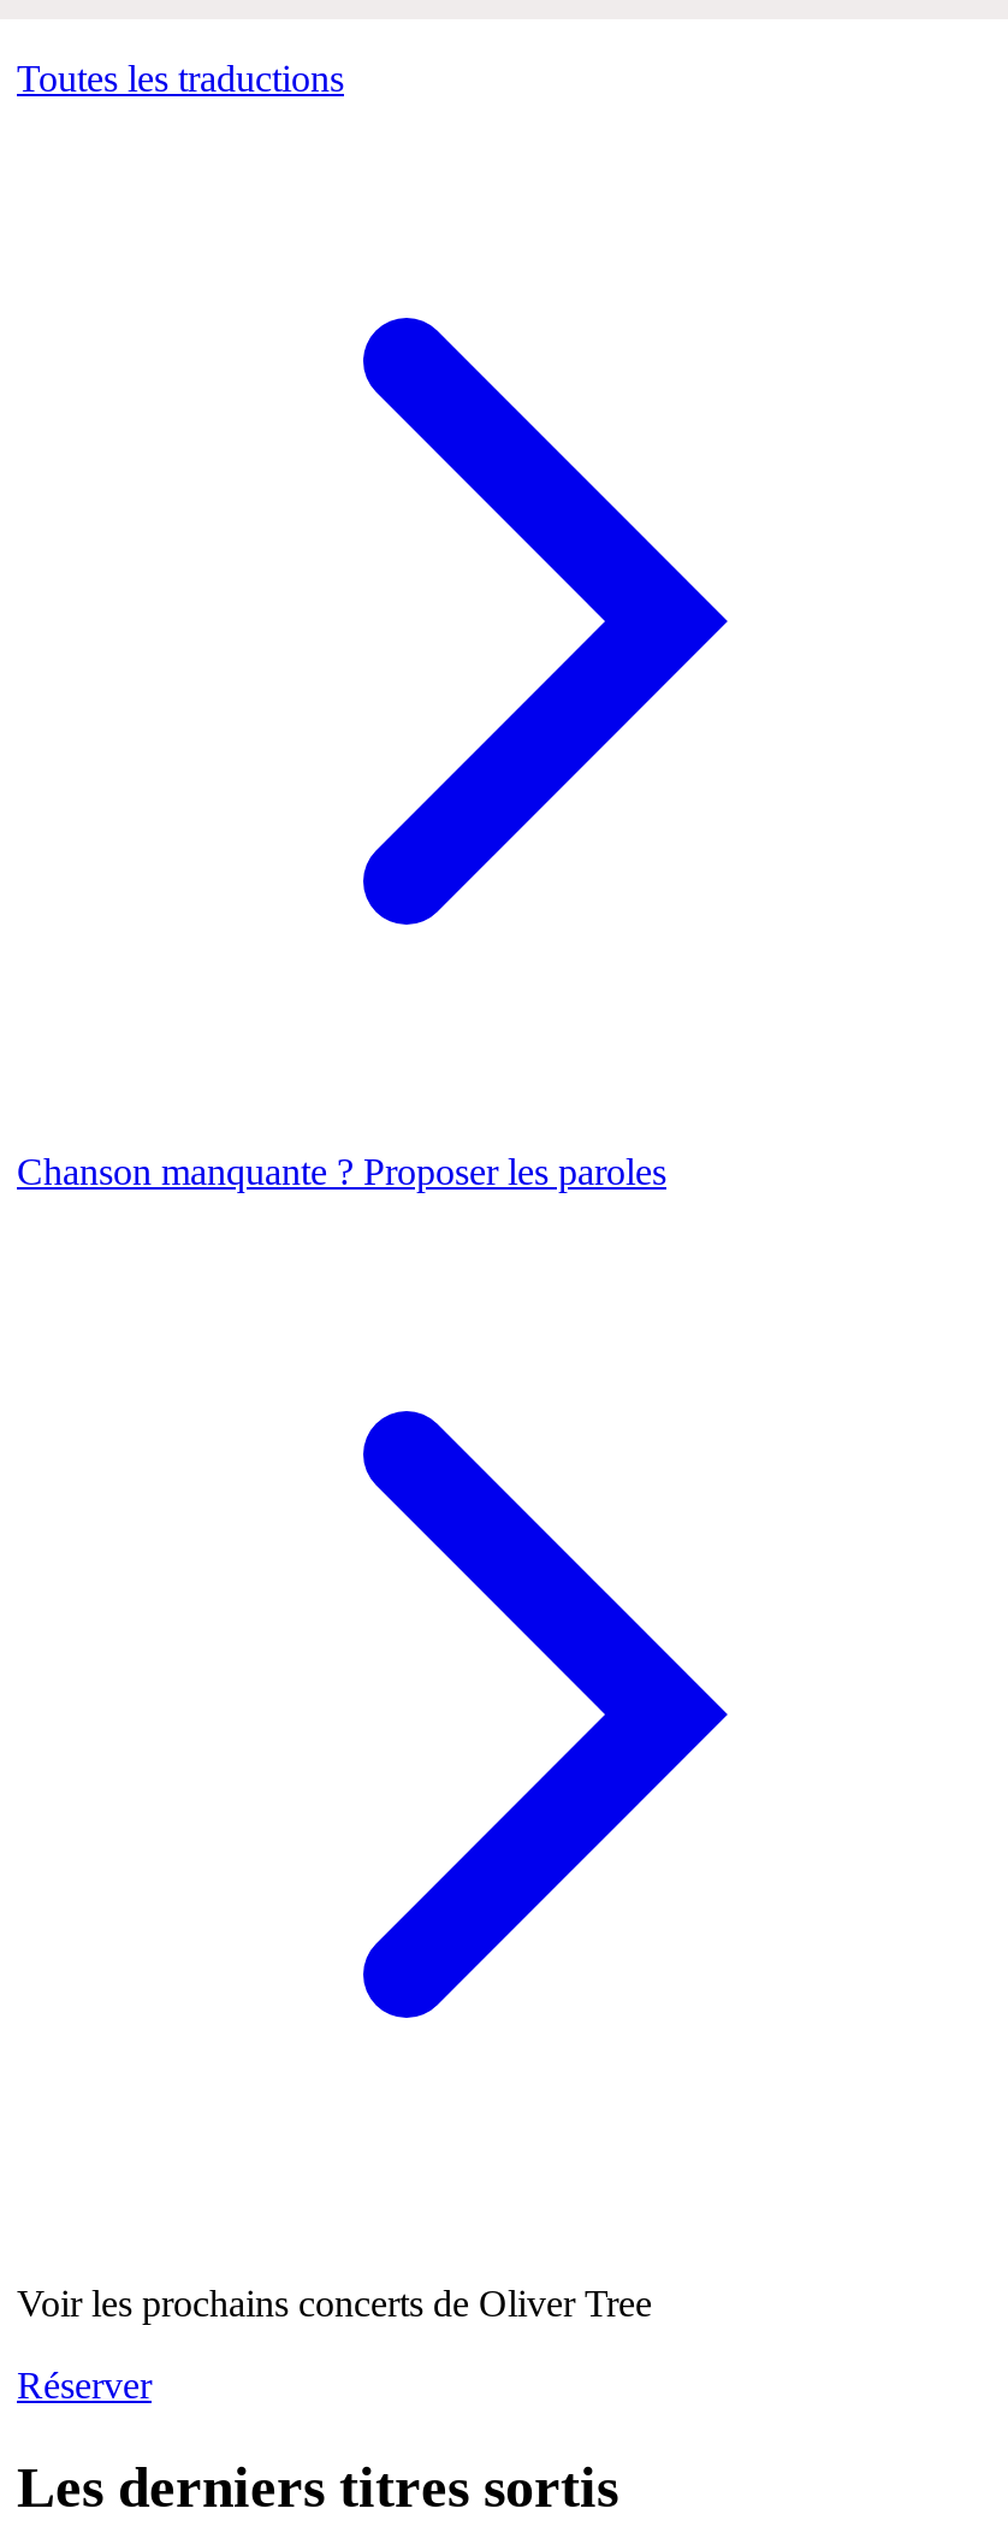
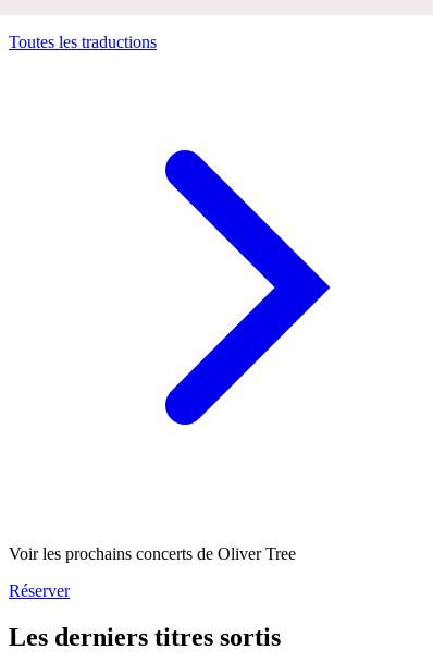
- Chanson manquante ? Proposer les paroles
